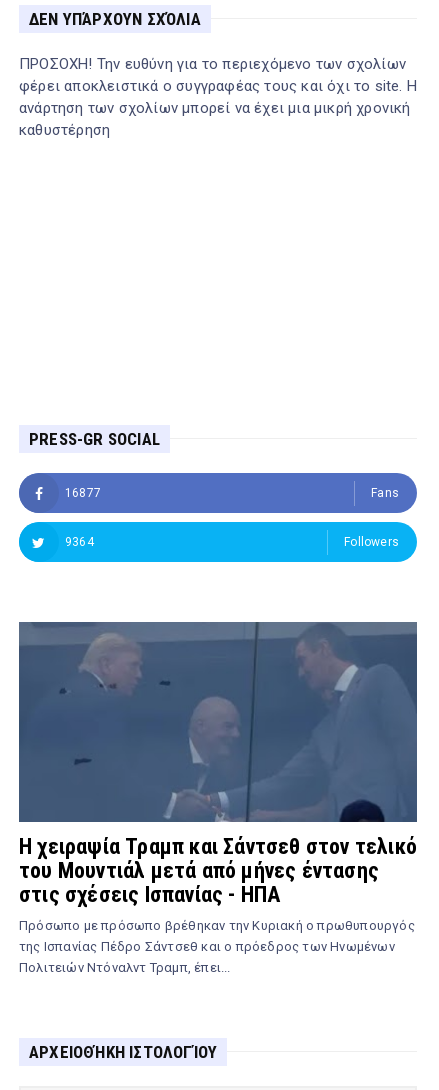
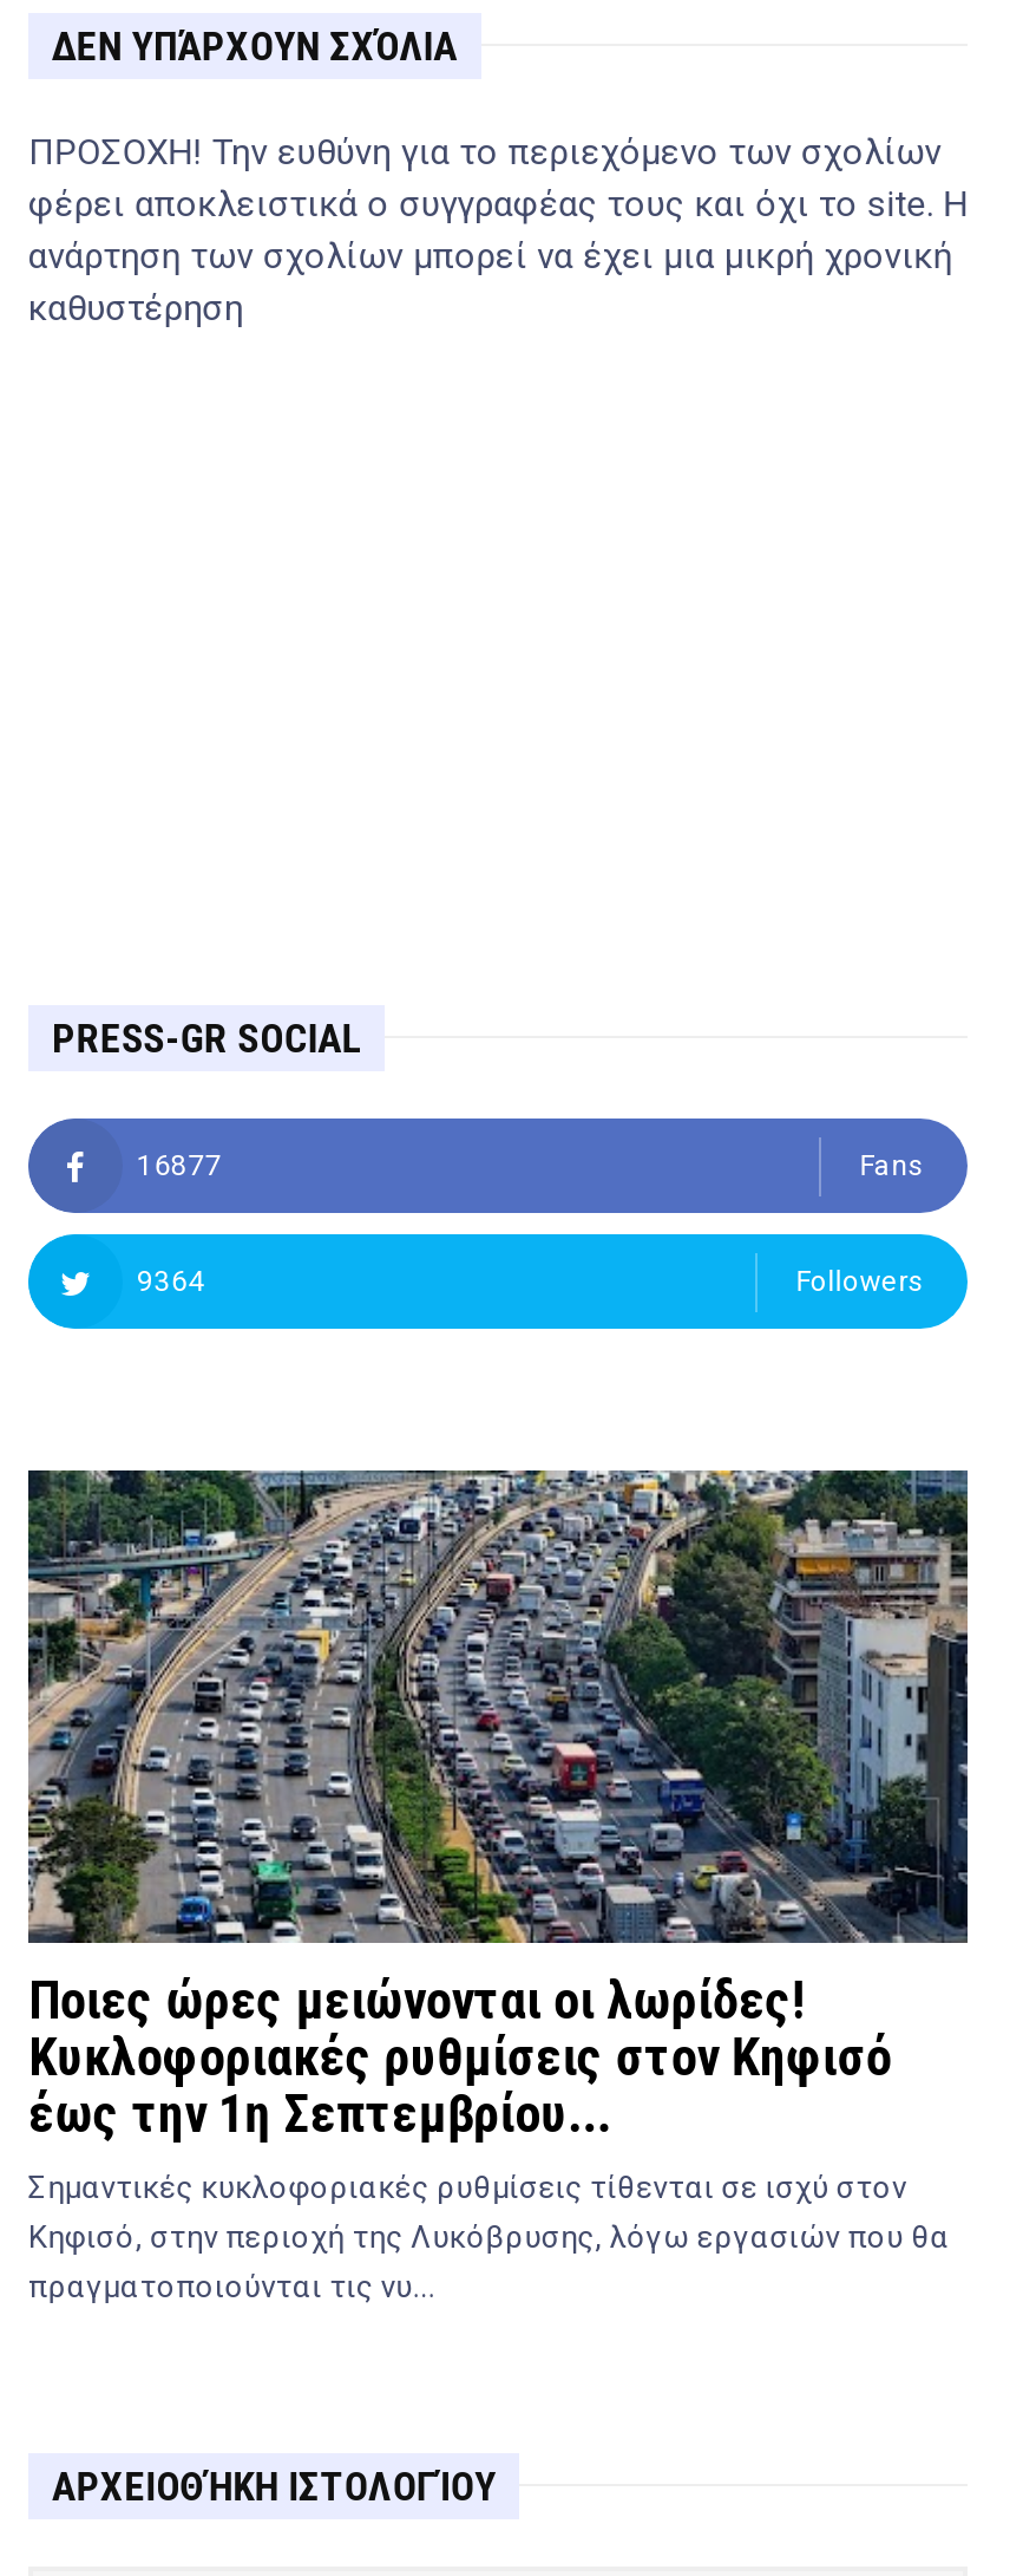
- [image]
- Η χειραψία Τραμπ και Σάντσεθ στον τελικό
- του Μουντιάλ μετά από μήνες έντασης
- στις σχέσεις Ισπανίας - ΗΠΑ
- Πρόσωπο με πρόσωπο βρέθηκαν την Κυριακή ο πρωθυπουργός
- της Ισπανίας Πέδρο Σάντσεθ και ο πρόεδρος των Ηνωμένων
- Πολιτειών Ντόναλντ Τραμπ, έπει...
+ [image]
+ Ποιες ώρες μειώνονται οι λωρίδες!
+ Κυκλοφοριακές ρυθμίσεις στον Κηφισό
+ έως την 1η Σεπτεμβρίου...
+ Σημαντικές κυκλοφοριακές ρυθμίσεις τίθενται σε ισχύ στον
+ Κηφισό, στην περιοχή της Λυκόβρυσης, λόγω εργασιών που θα
+ πραγματοποιούνται τις νυ...
